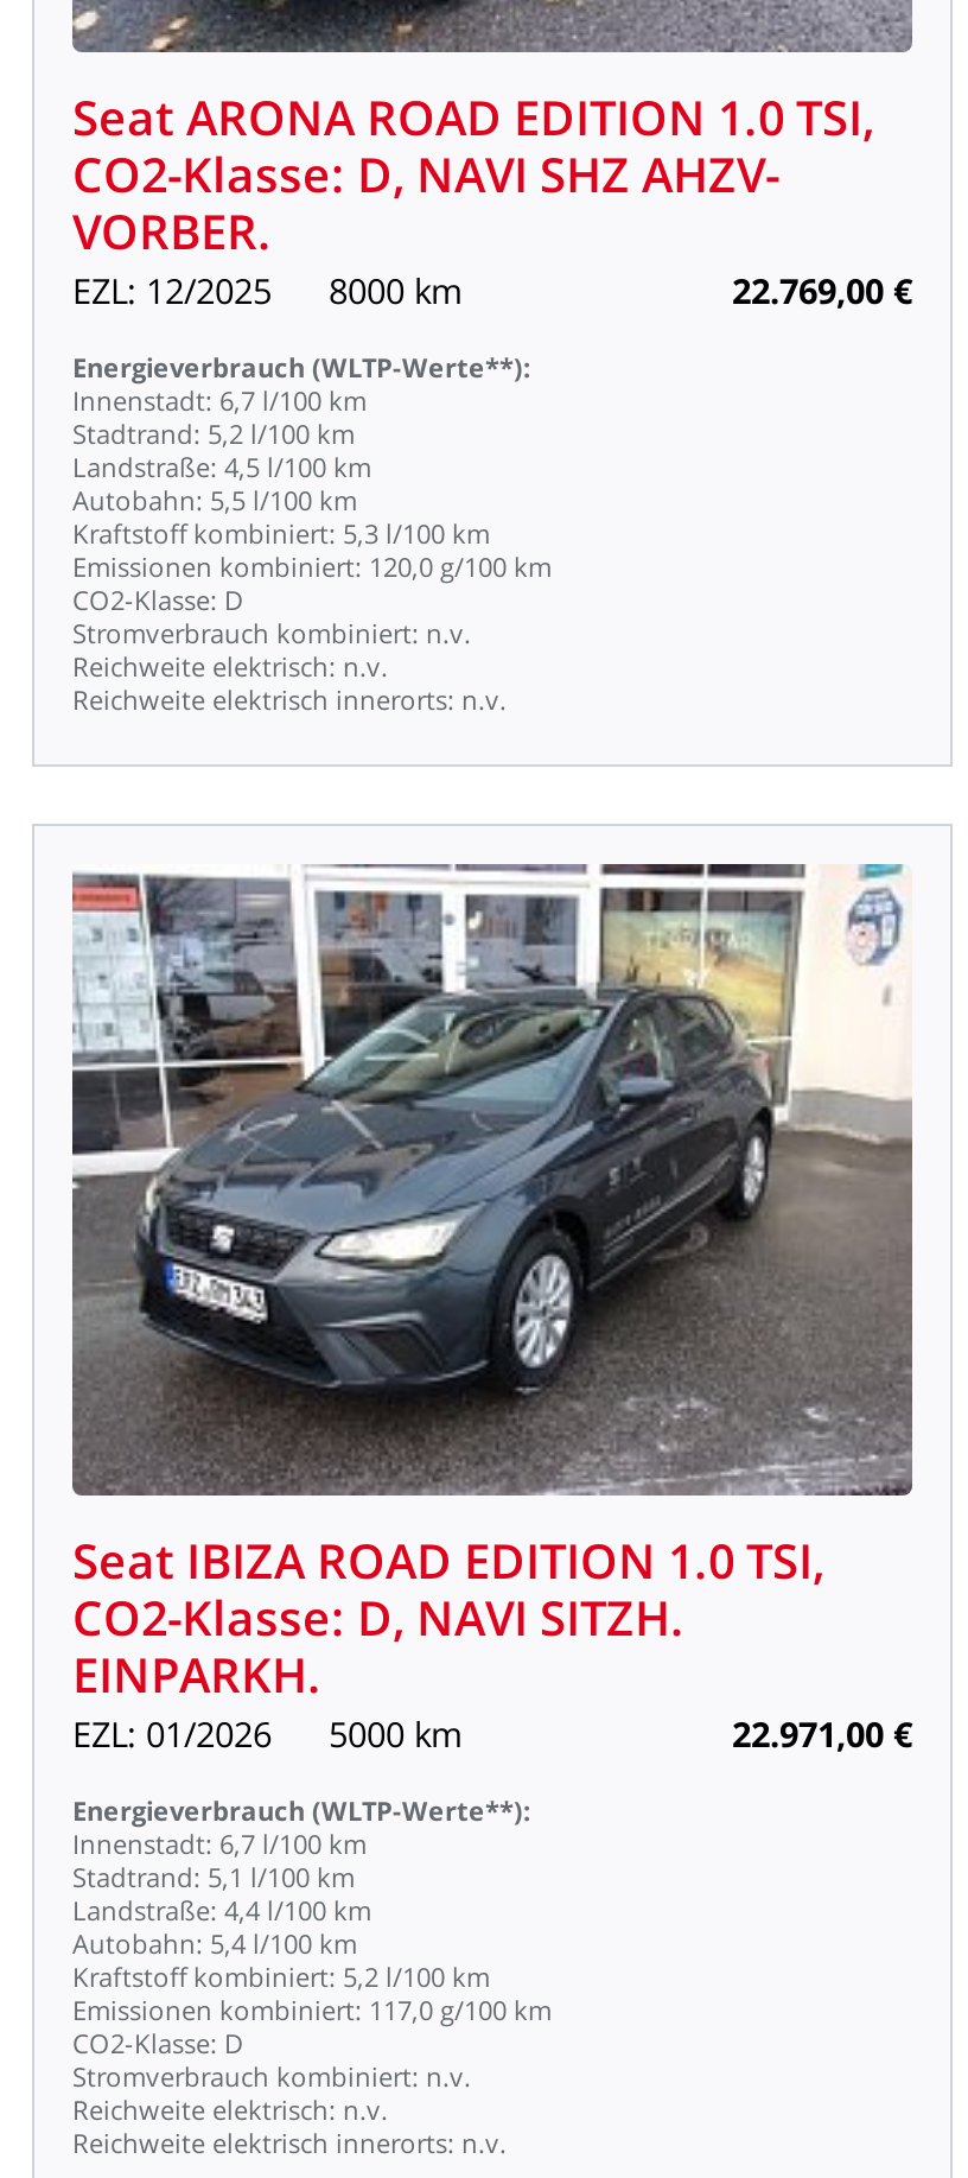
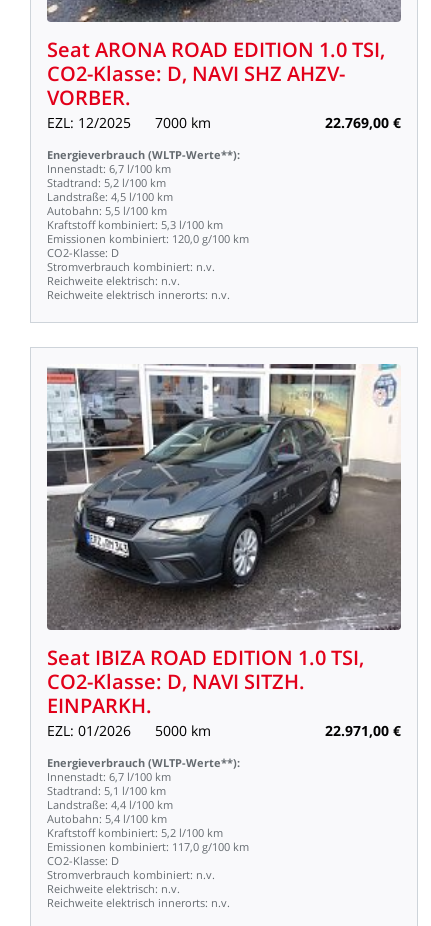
- EZL: 12/2025 8000 km
+ EZL: 12/2025 7000 km
